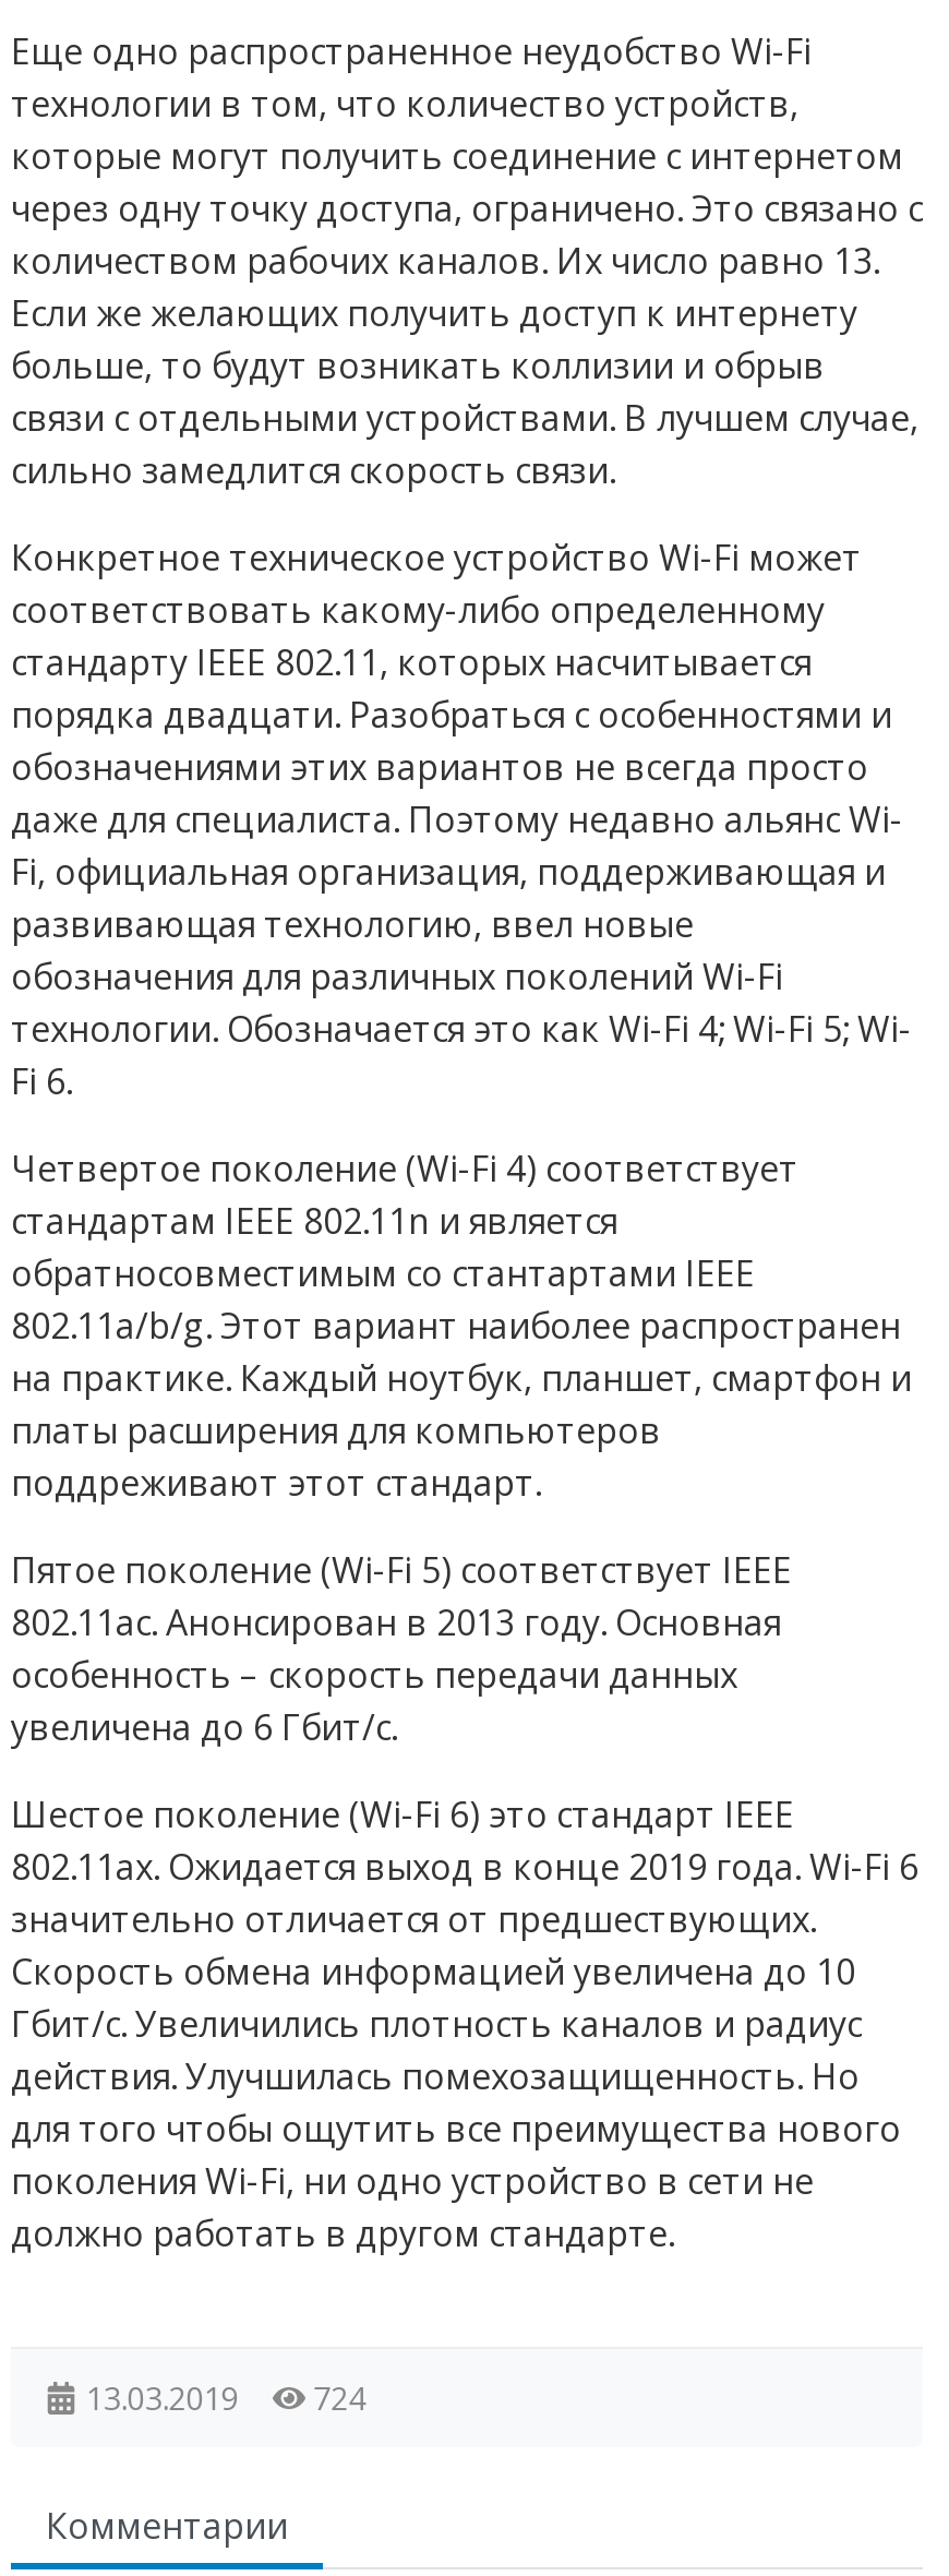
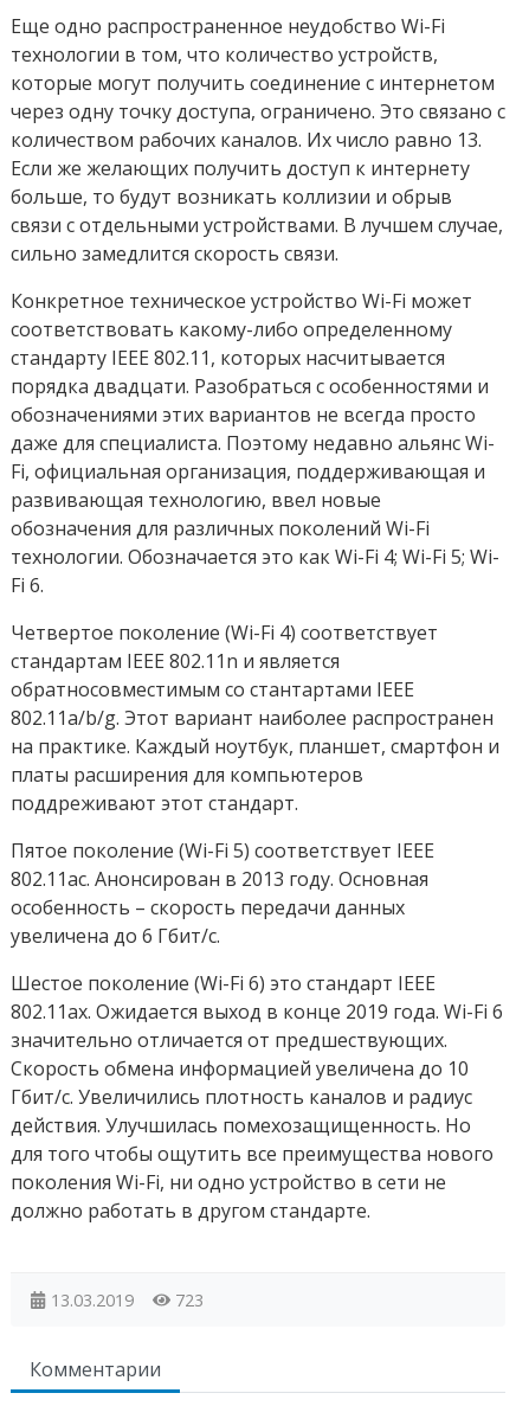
- 13.03.2019 724
+ 13.03.2019 723
